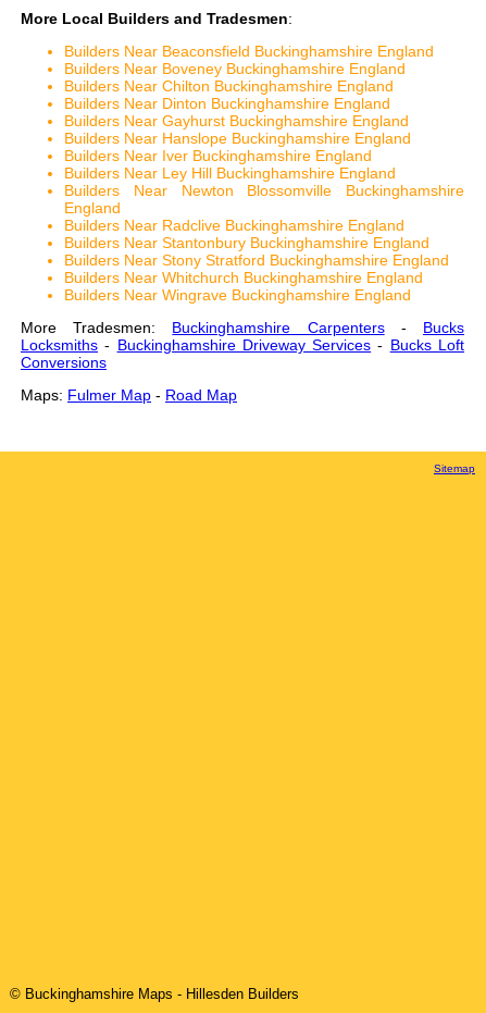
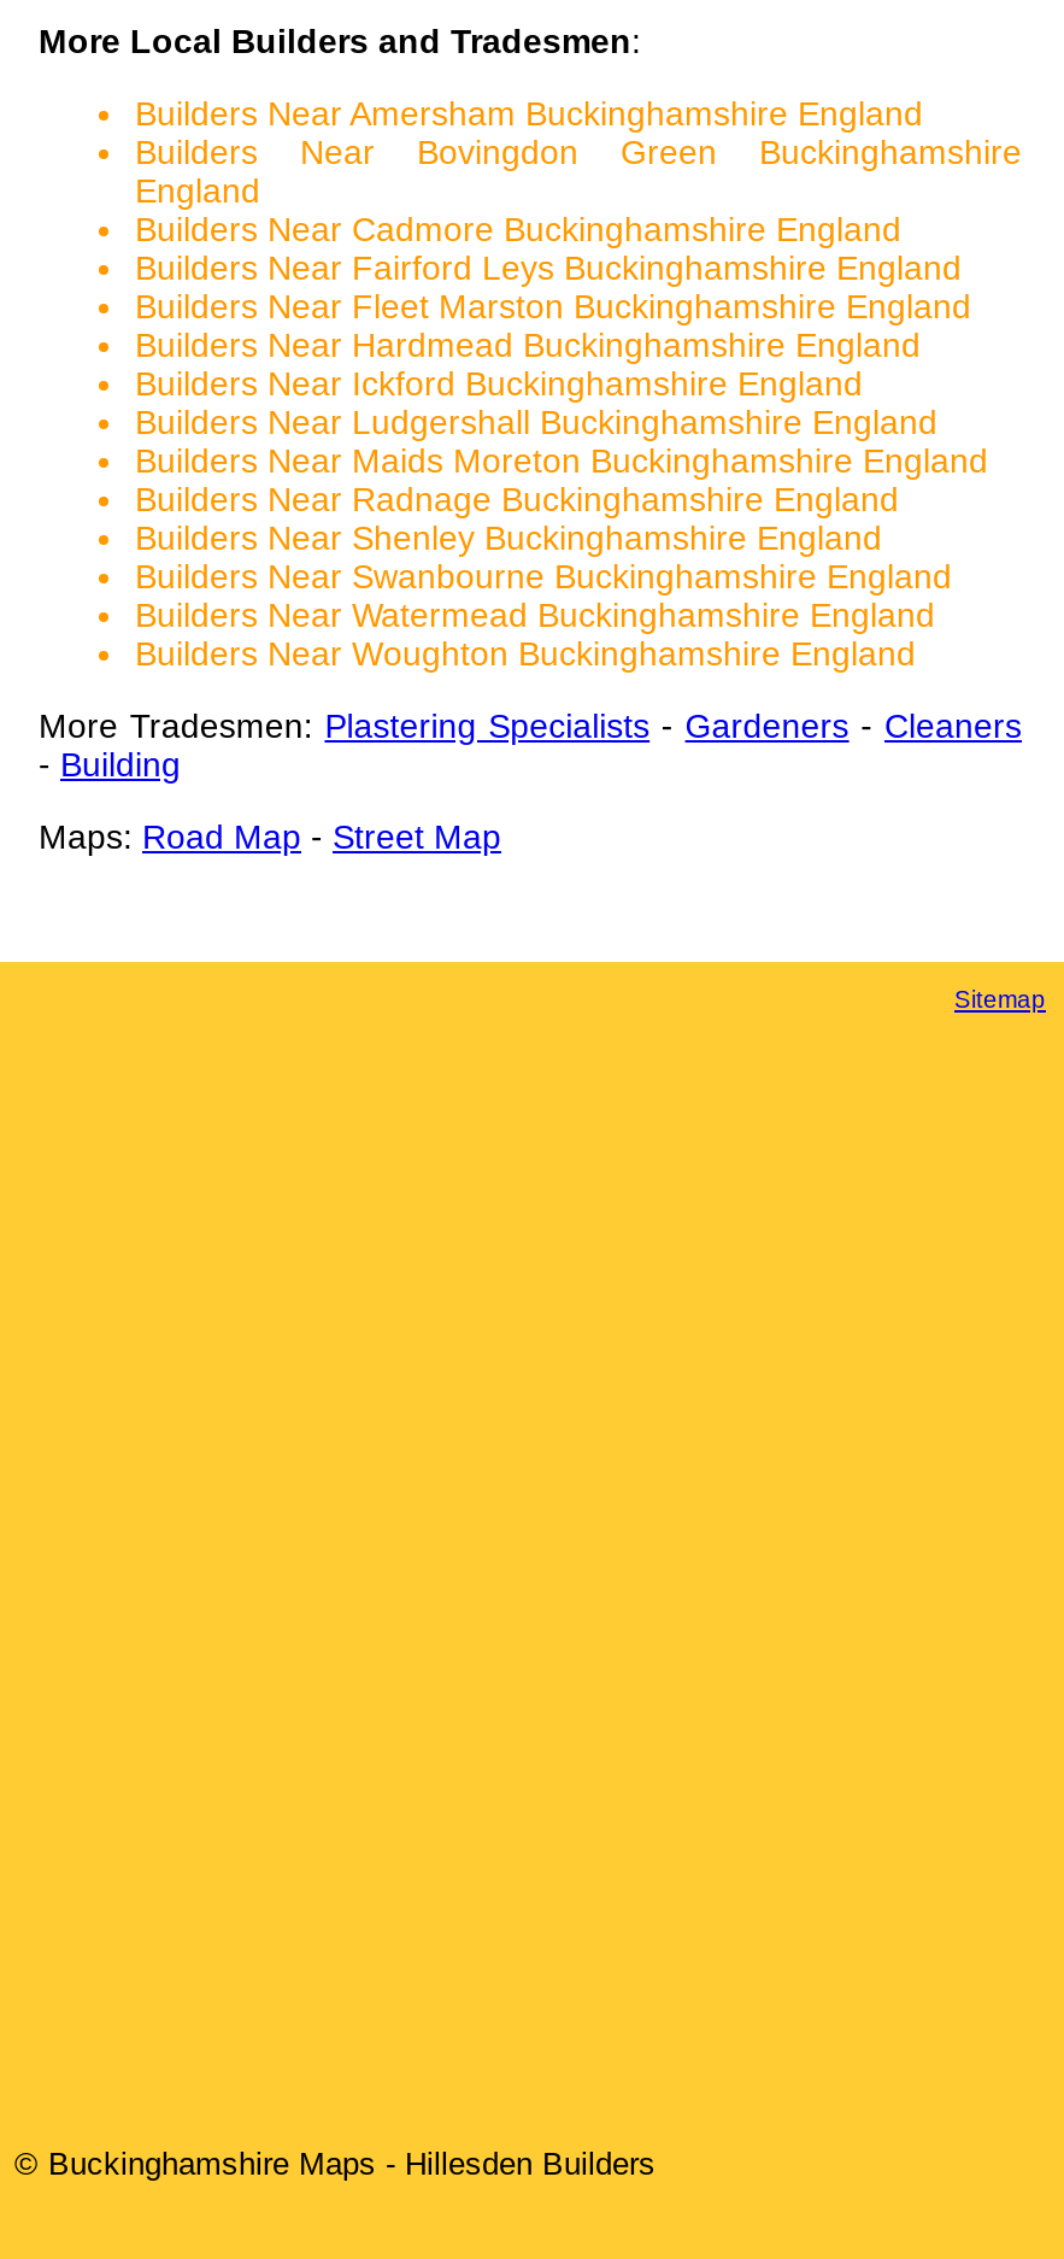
- Builders Near Beaconsfield Buckinghamshire England
- Builders Near Boveney Buckinghamshire England
- Builders Near Chilton Buckinghamshire England
- Builders Near Dinton Buckinghamshire England
- Builders Near Gayhurst Buckinghamshire England
- Builders Near Hanslope Buckinghamshire England
- Builders Near Iver Buckinghamshire England
- Builders Near Ley Hill Buckinghamshire England
- Builders Near Newton Blossomville Buckinghamshire
+ Builders Near Amersham Buckinghamshire England
+ Builders Near Bovingdon Green Buckinghamshire

moved up: England

- Builders Near Radclive Buckinghamshire England
- Builders Near Stantonbury Buckinghamshire England
- Builders Near Stony Stratford Buckinghamshire England
- Builders Near Whitchurch Buckinghamshire England
- Builders Near Wingrave Buckinghamshire England
+ Builders Near Cadmore Buckinghamshire England
+ Builders Near Fairford Leys Buckinghamshire England
+ Builders Near Fleet Marston Buckinghamshire England
+ Builders Near Hardmead Buckinghamshire England
+ Builders Near Ickford Buckinghamshire England
+ Builders Near Ludgershall Buckinghamshire England
+ Builders Near Maids Moreton Buckinghamshire England
+ Builders Near Radnage Buckinghamshire England
+ Builders Near Shenley Buckinghamshire England
+ Builders Near Swanbourne Buckinghamshire England
+ Builders Near Watermead Buckinghamshire England
+ Builders Near Woughton Buckinghamshire England

- More Tradesmen: Buckinghamshire Carpenters - Bucks
- Locksmiths - Buckinghamshire Driveway Services - Bucks Loft
- Conversions
+ More Tradesmen: Plastering Specialists - Gardeners - Cleaners
+ - Building

- Maps: Fulmer Map - Road Map
+ Maps: Road Map - Street Map
